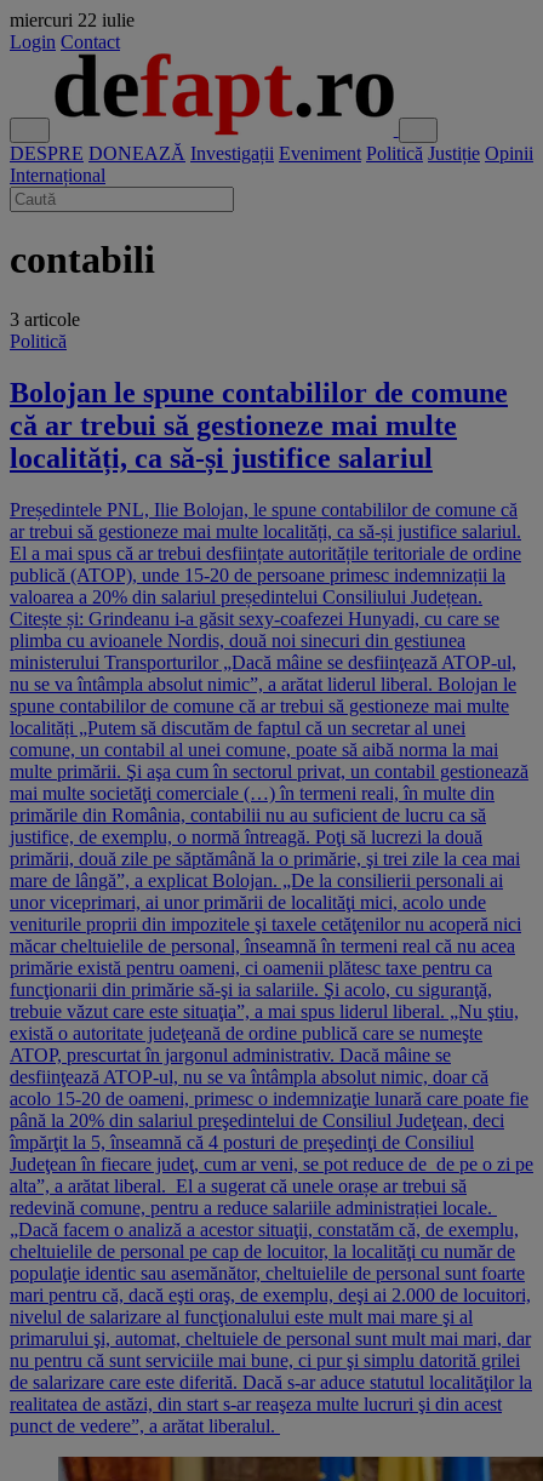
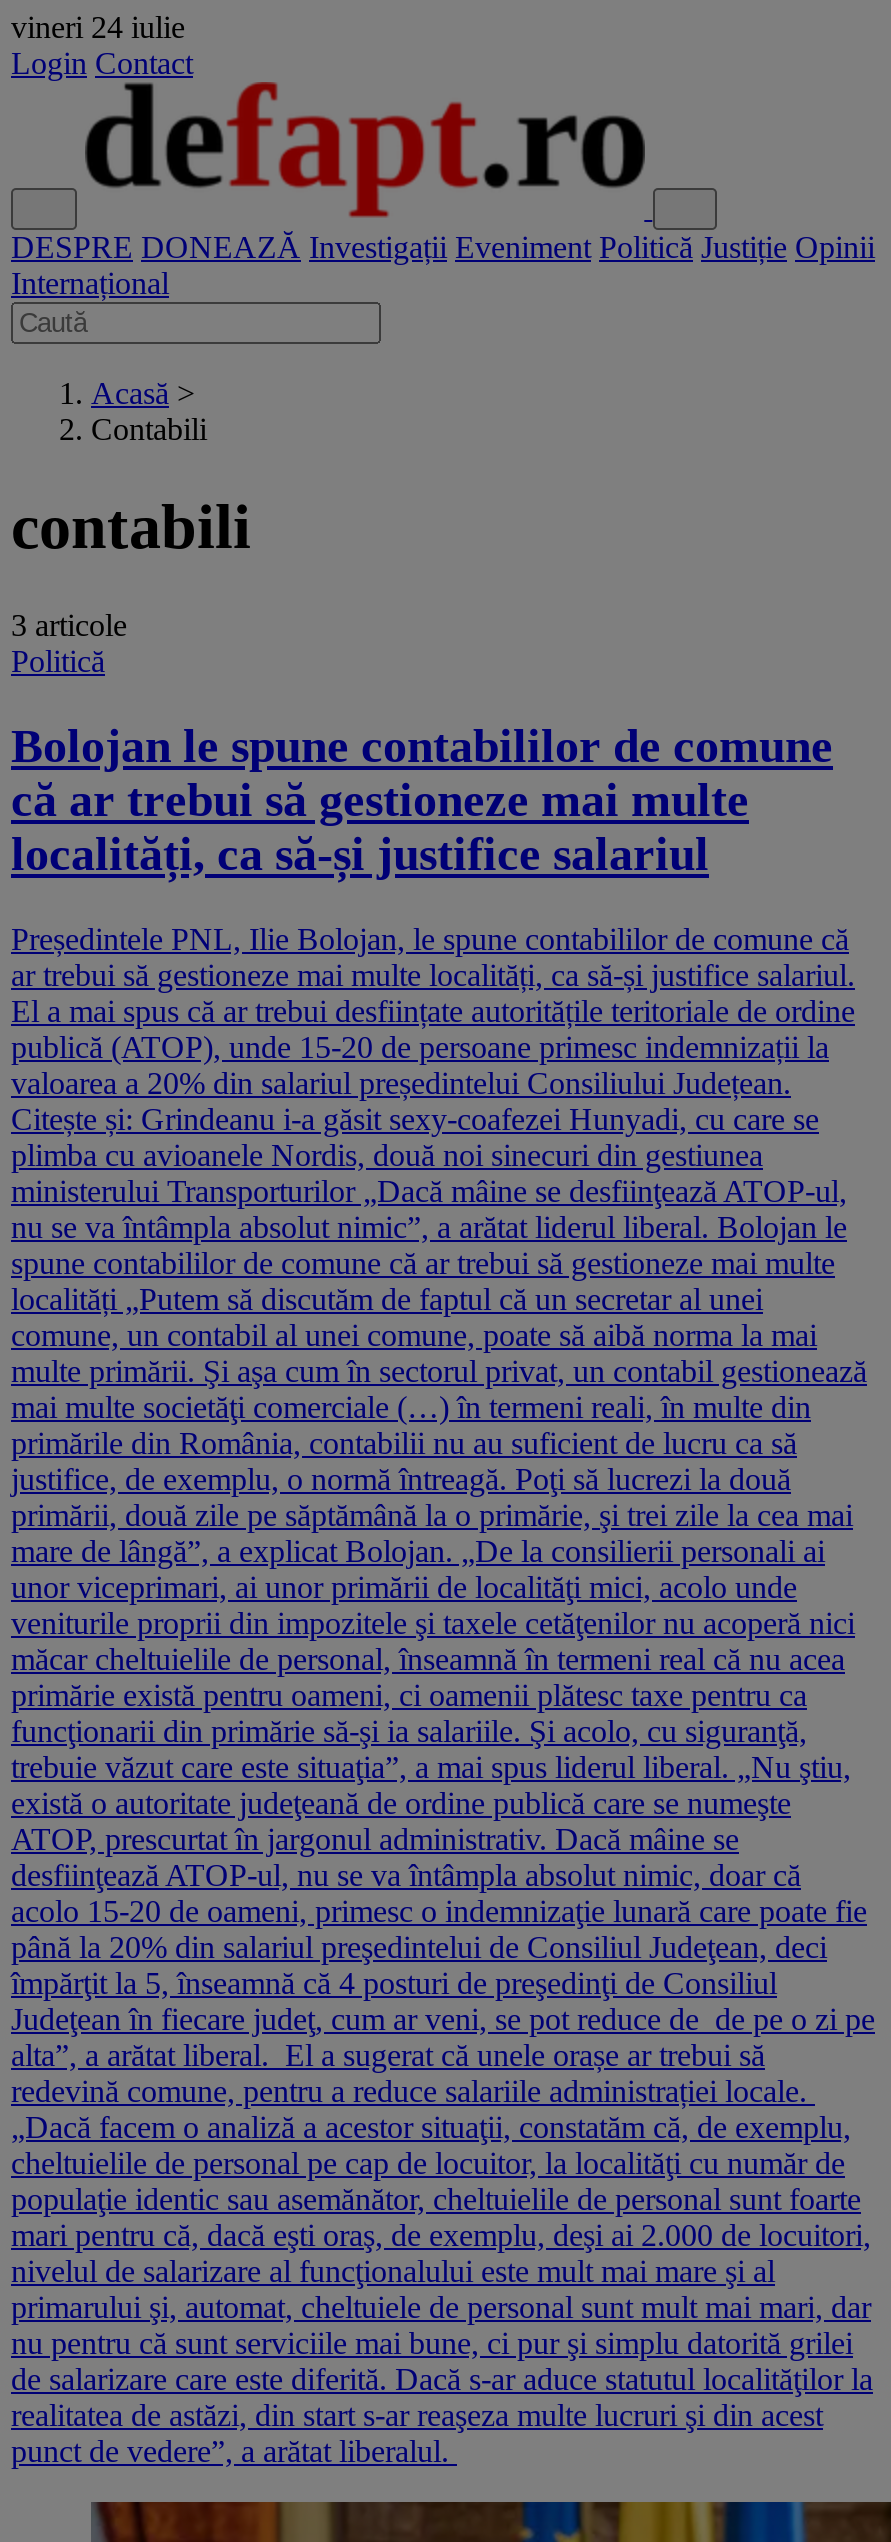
- miercuri 22 iulie
+ vineri 24 iulie

+ Acasă >
+ Contabili
